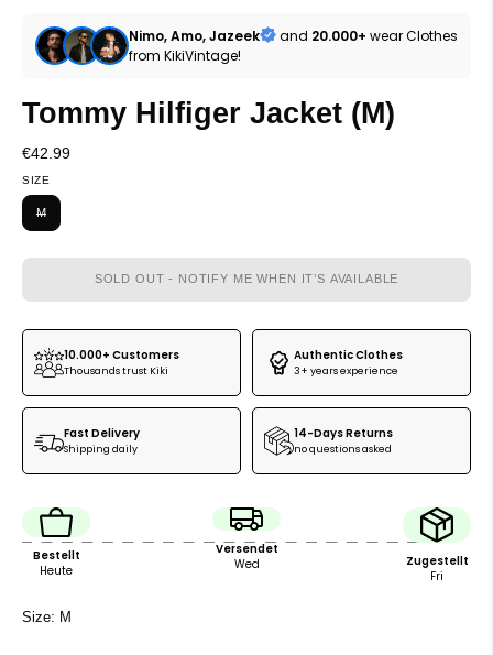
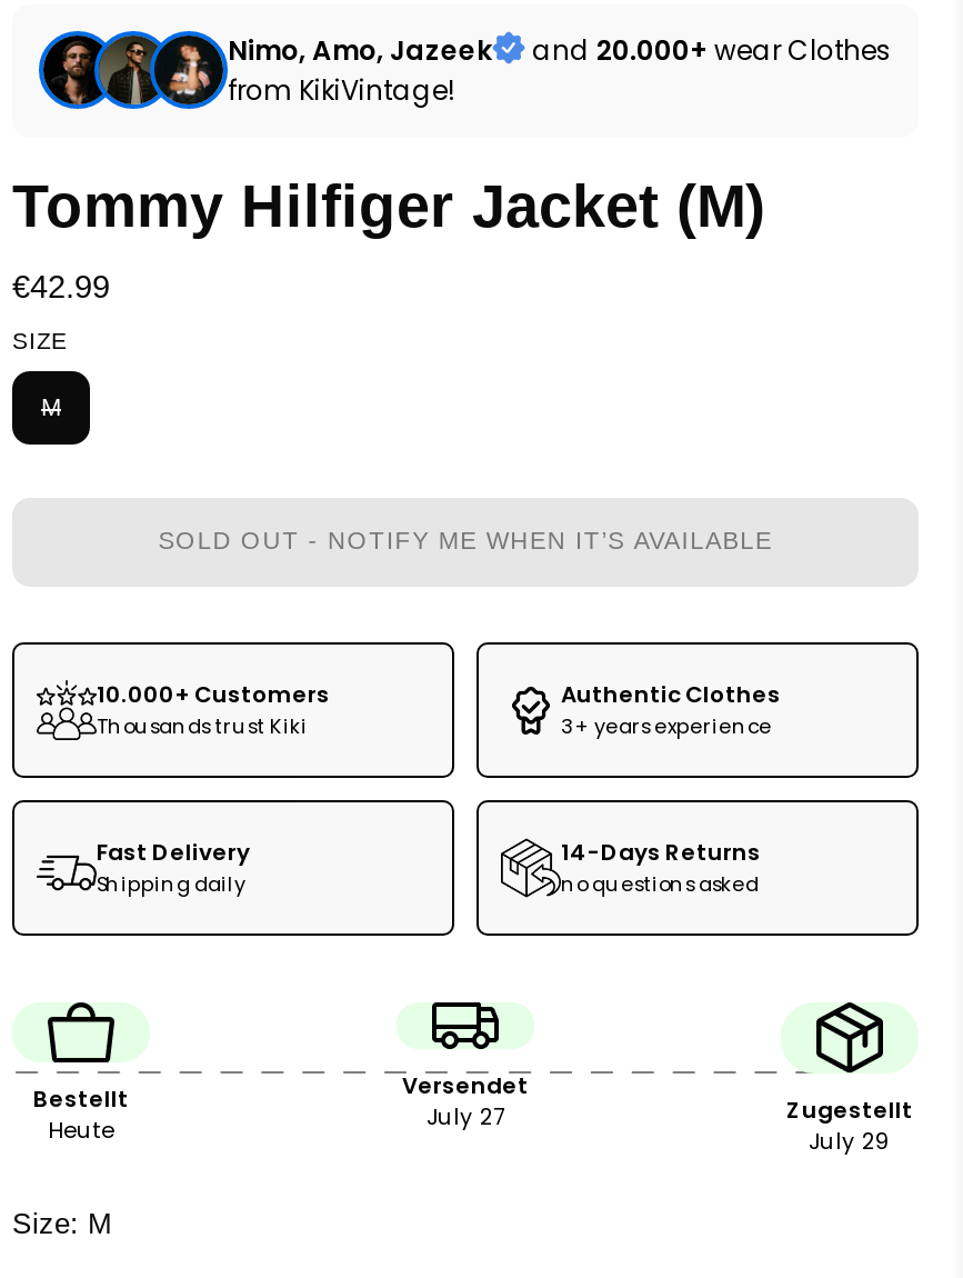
- Wed
+ July 27

- Fri
+ July 29
